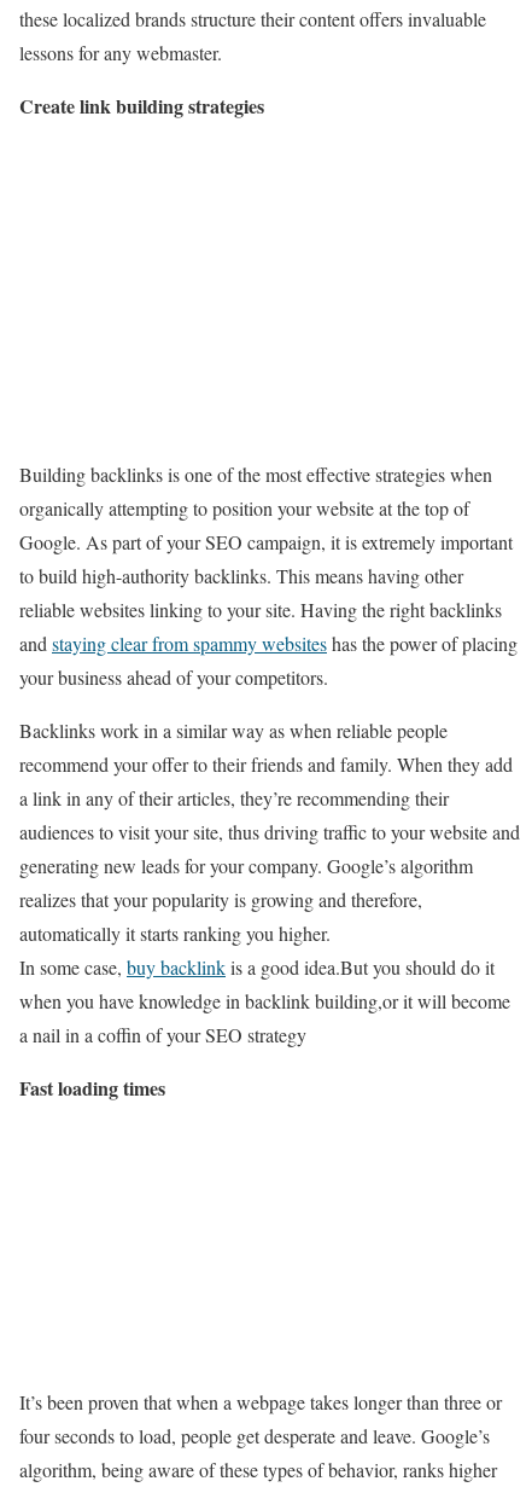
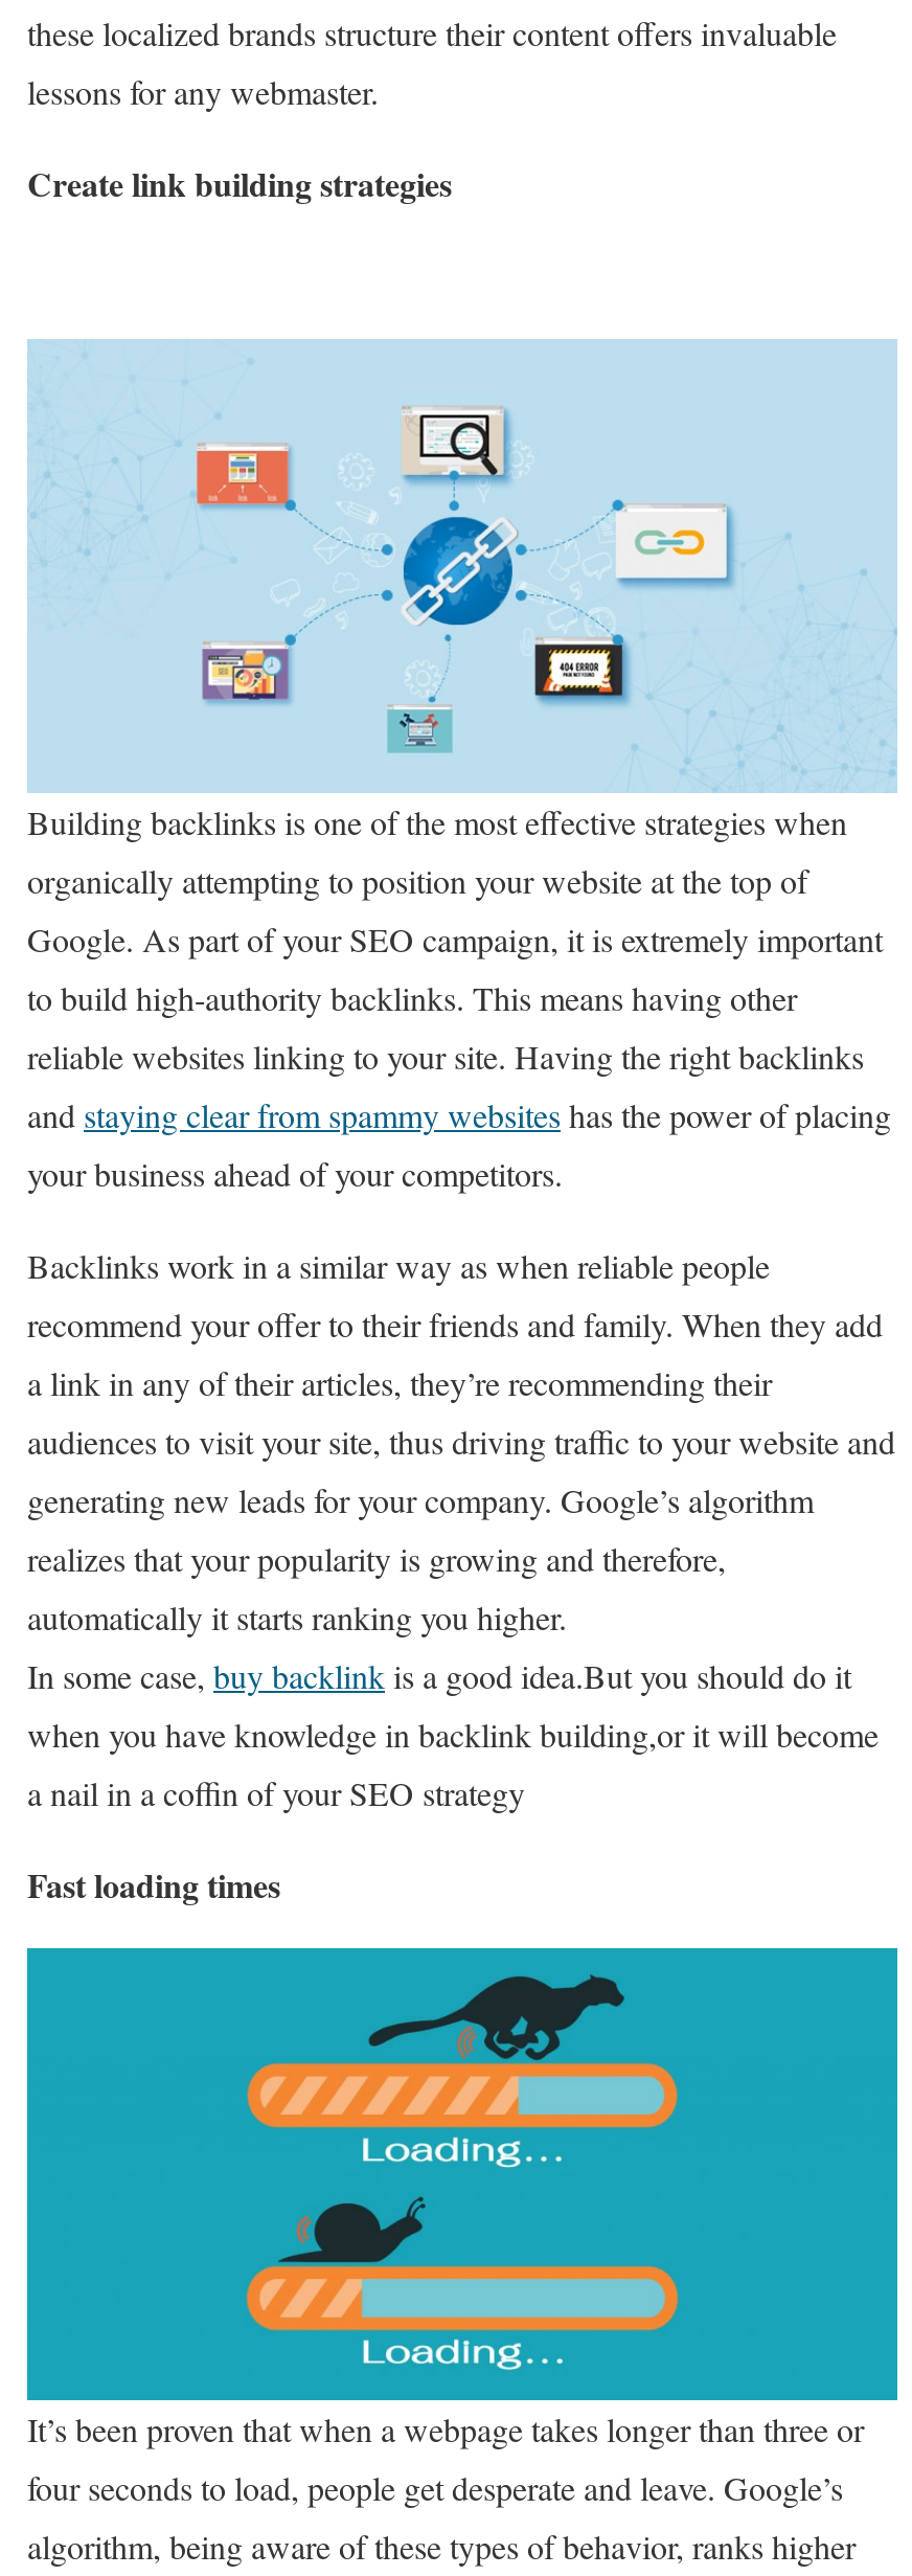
+ [image]

+ [image]
